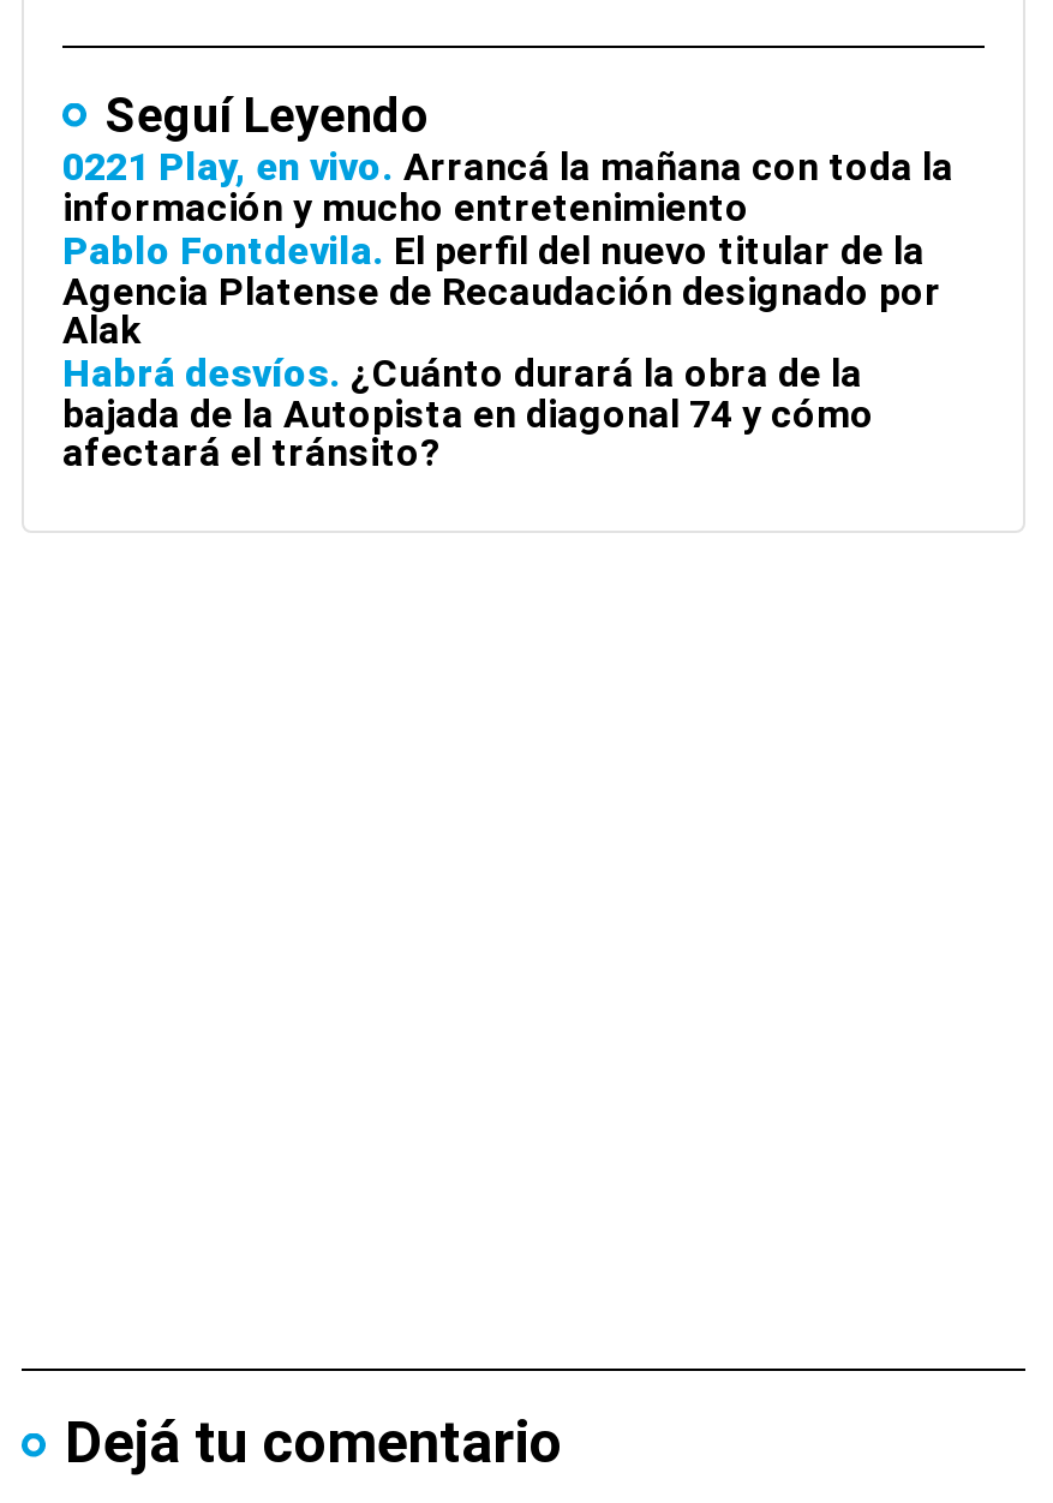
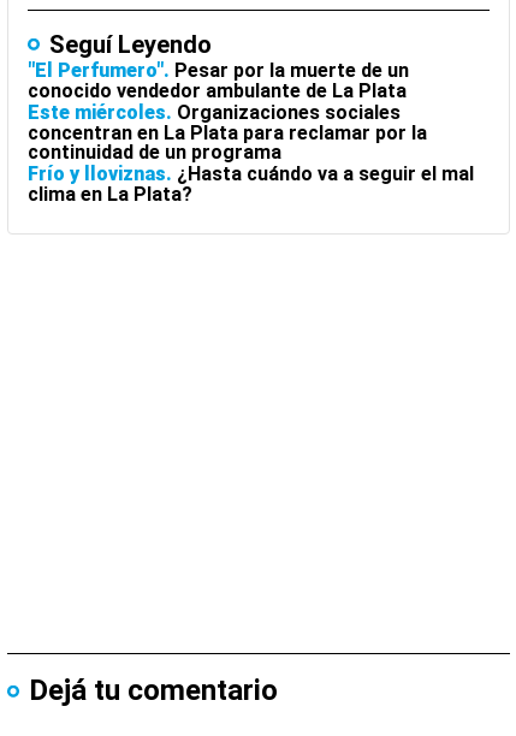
- 0221 Play, en vivo Arrancá la mañana con toda la
- información y mucho entretenimiento
- Pablo Fontdevila El perfil del nuevo titular de la
- Agencia Platense de Recaudación designado por
- Alak
- Habrá desvíos ¿Cuánto durará la obra de la
- bajada de la Autopista en diagonal 74 y cómo
- afectará el tránsito?
+ "El Perfumero" Pesar por la muerte de un
+ conocido vendedor ambulante de La Plata
+ Este miércoles Organizaciones sociales
+ concentran en La Plata para reclamar por la
+ continuidad de un programa
+ Frío y lloviznas ¿Hasta cuándo va a seguir el mal
+ clima en La Plata?
